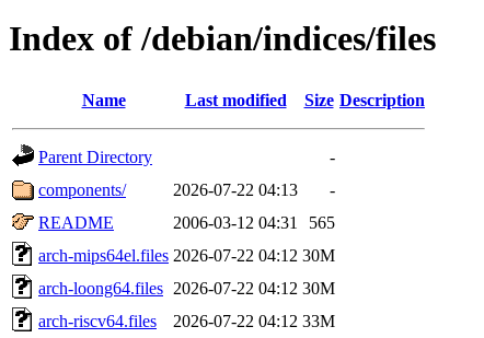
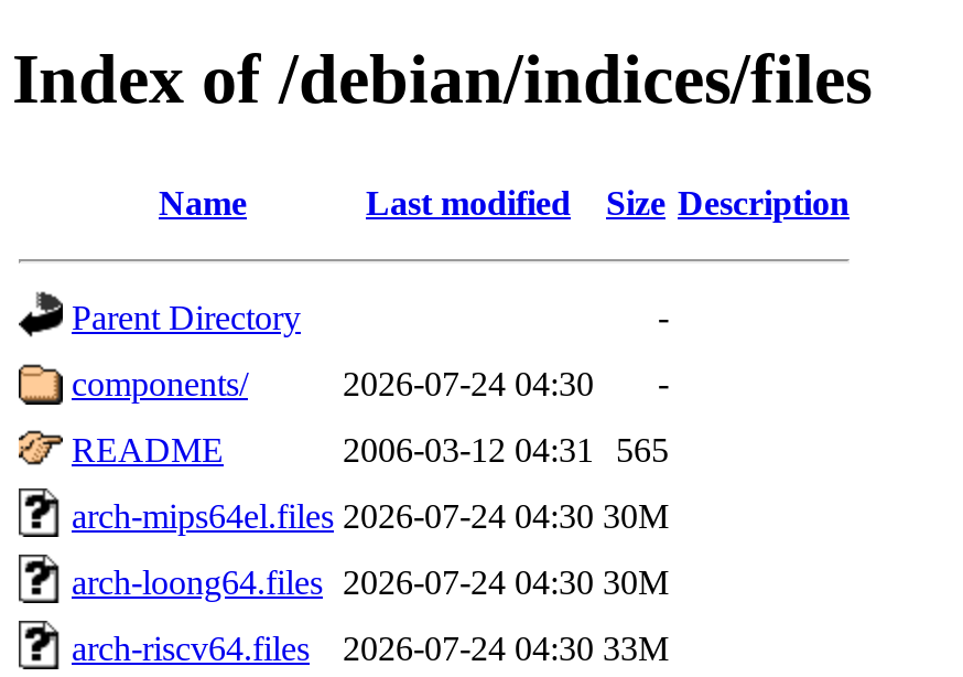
- 2026-07-22 04:13
+ 2026-07-24 04:30

- arch-mips64el.files 2026-07-22 04:12 30M
+ arch-mips64el.files 2026-07-24 04:30 30M

- arch-loong64.files 2026-07-22 04:12 30M
+ arch-loong64.files 2026-07-24 04:30 30M

- arch-riscv64.files 2026-07-22 04:12 33M
+ arch-riscv64.files 2026-07-24 04:30 33M
